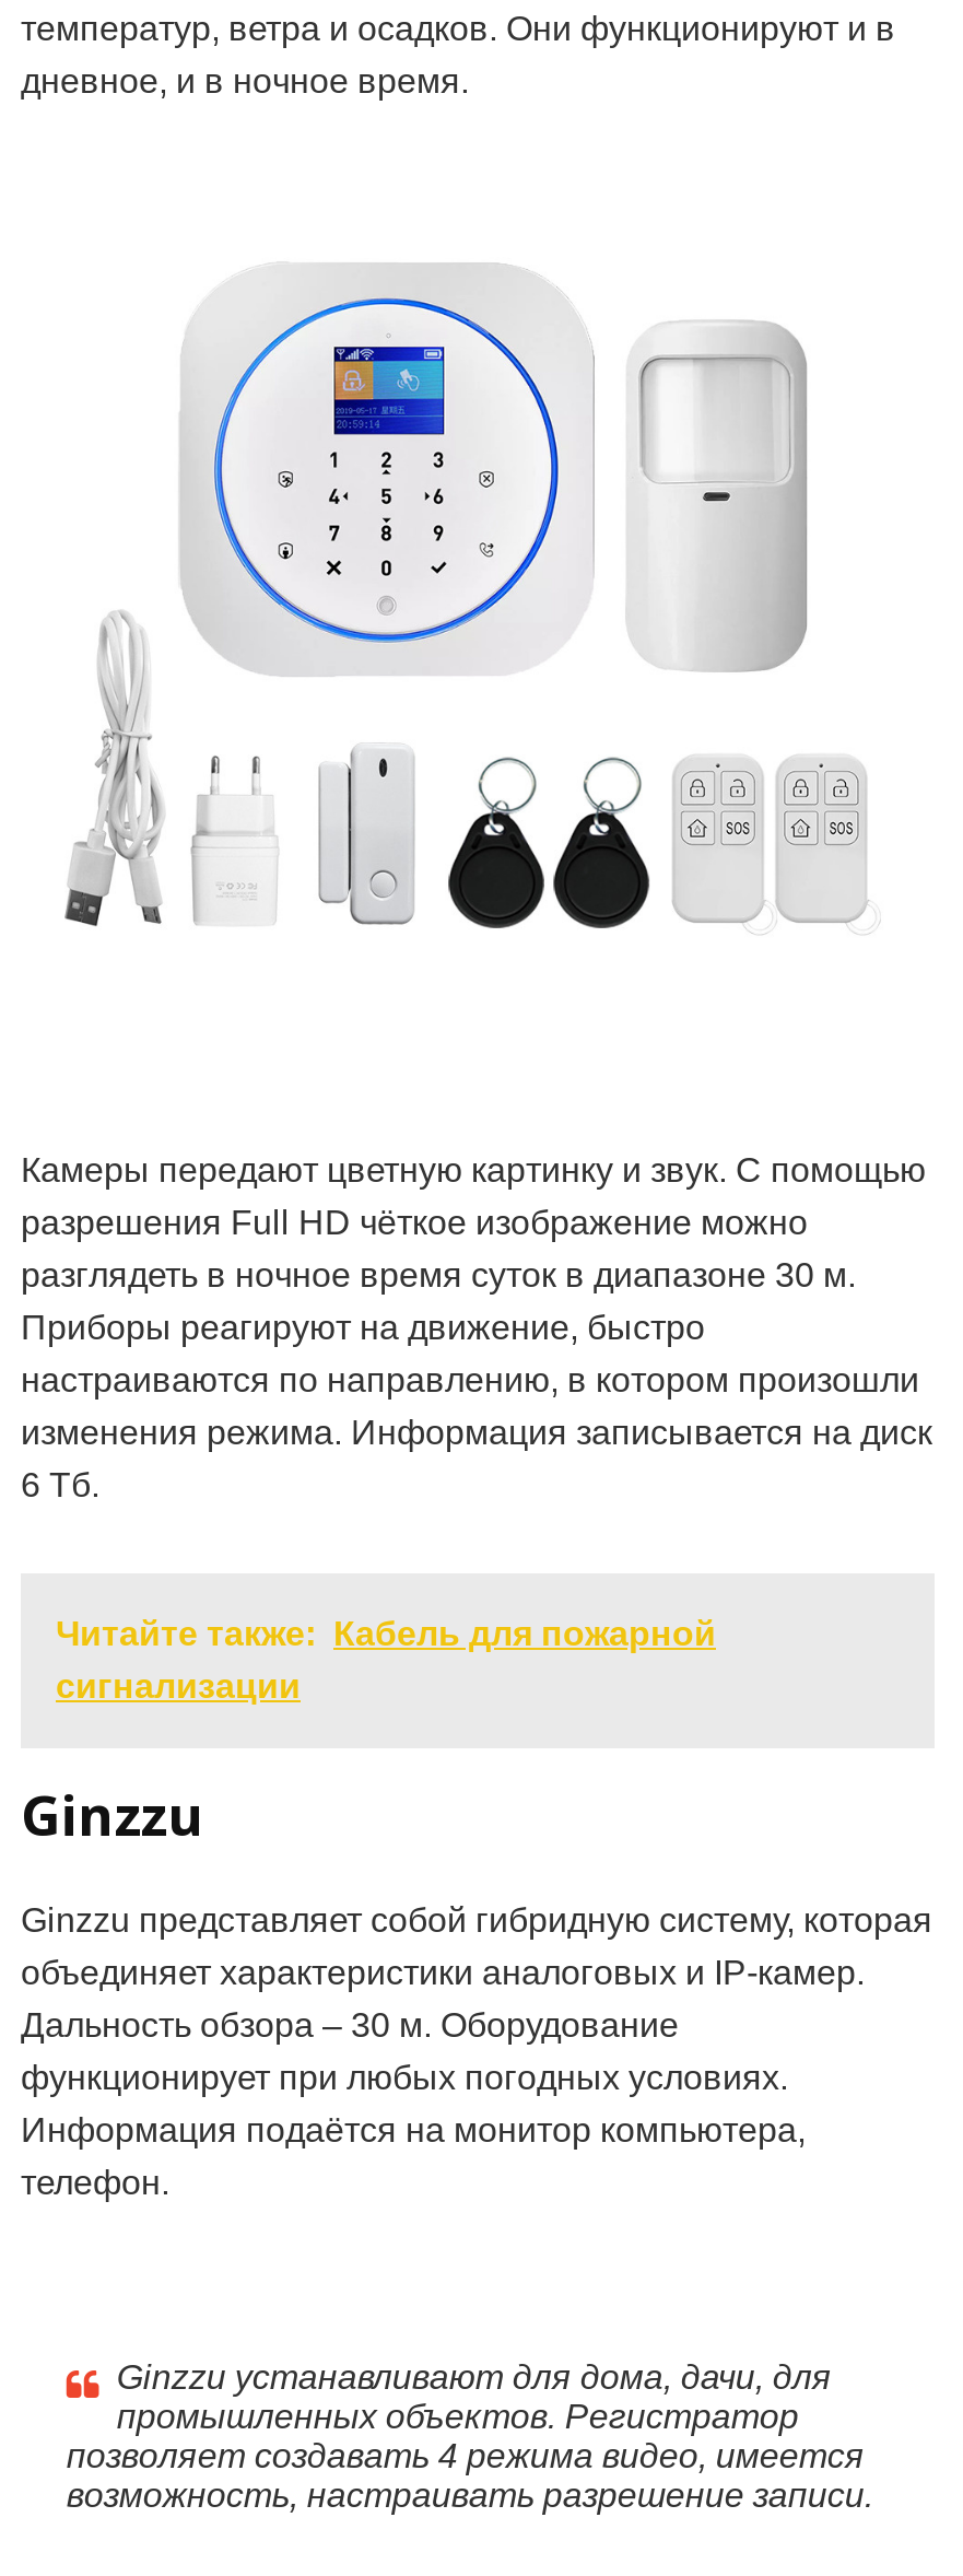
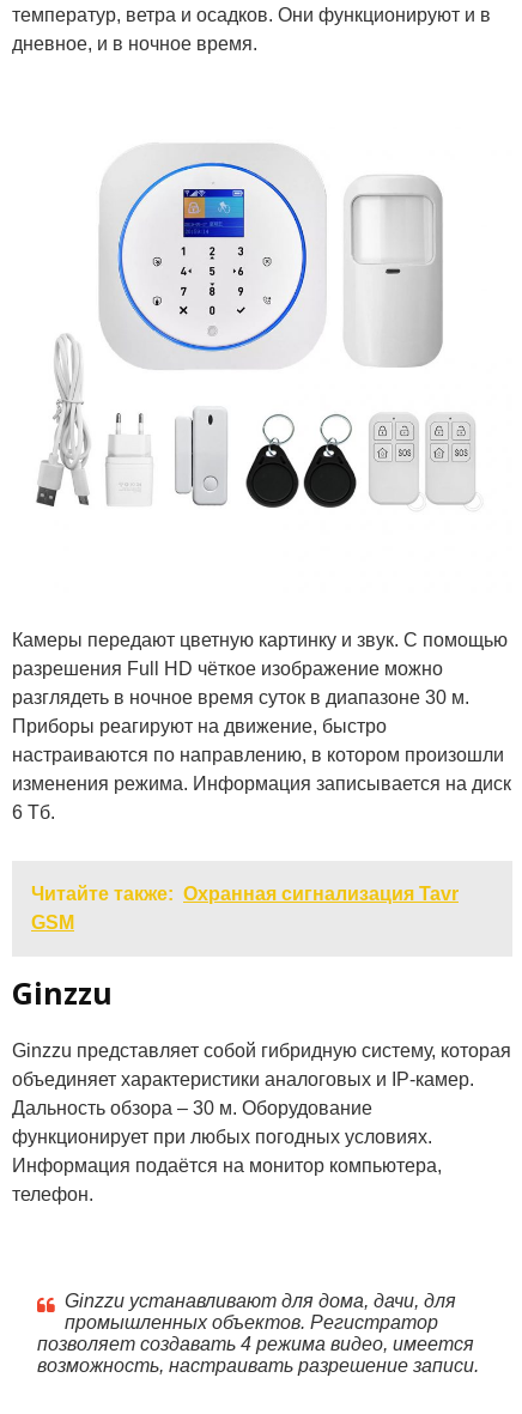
- Читайте также: Кабель для пожарной
- сигнализации
+ Читайте также: Охранная сигнализация Tavr
+ GSM
